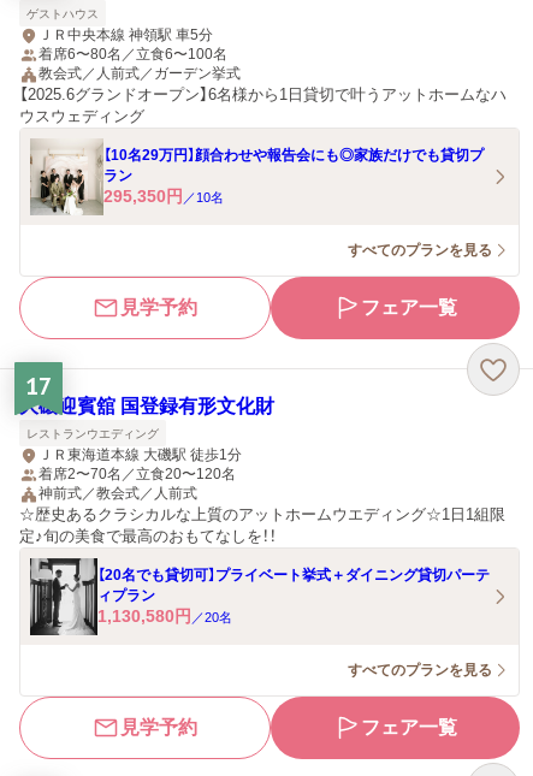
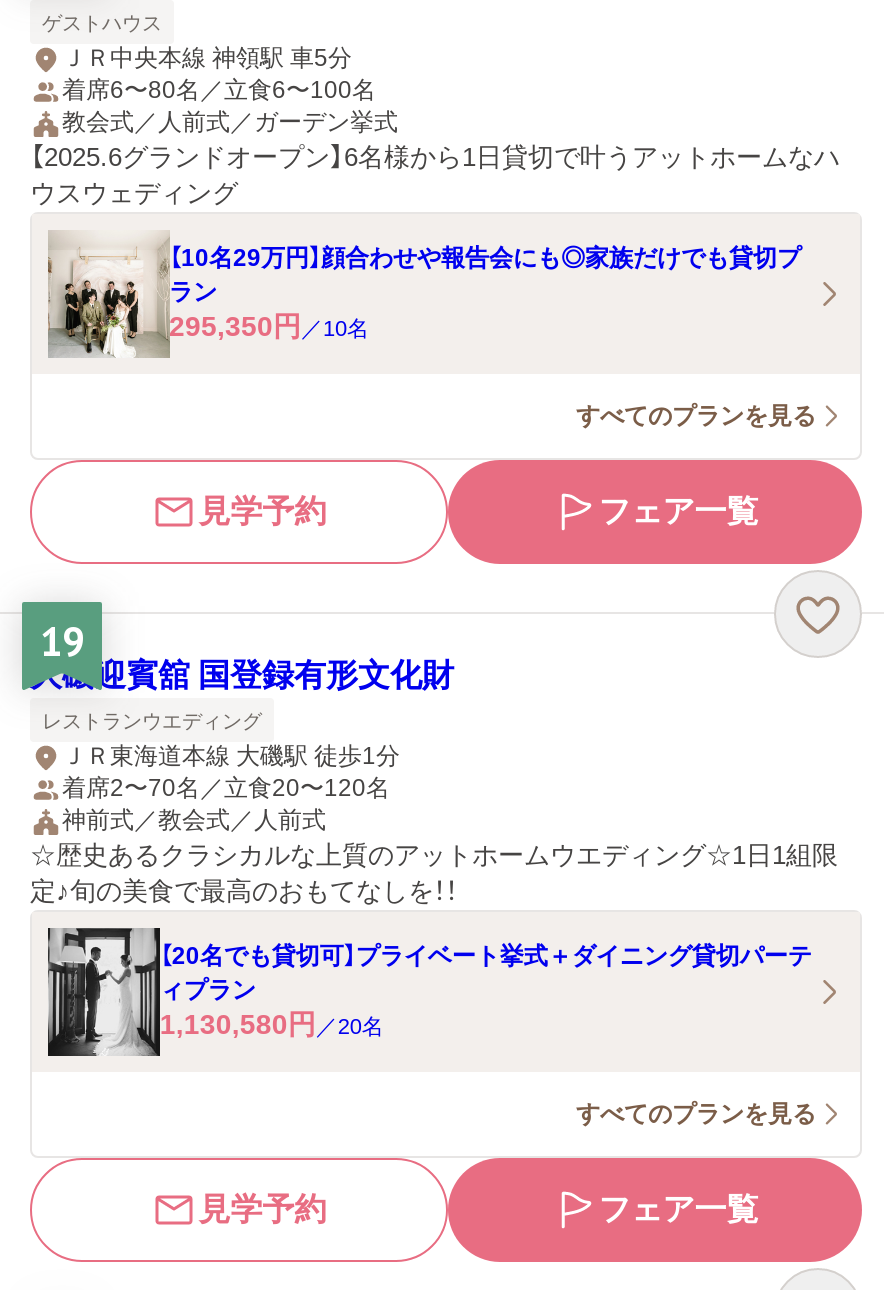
- 17
+ 19
